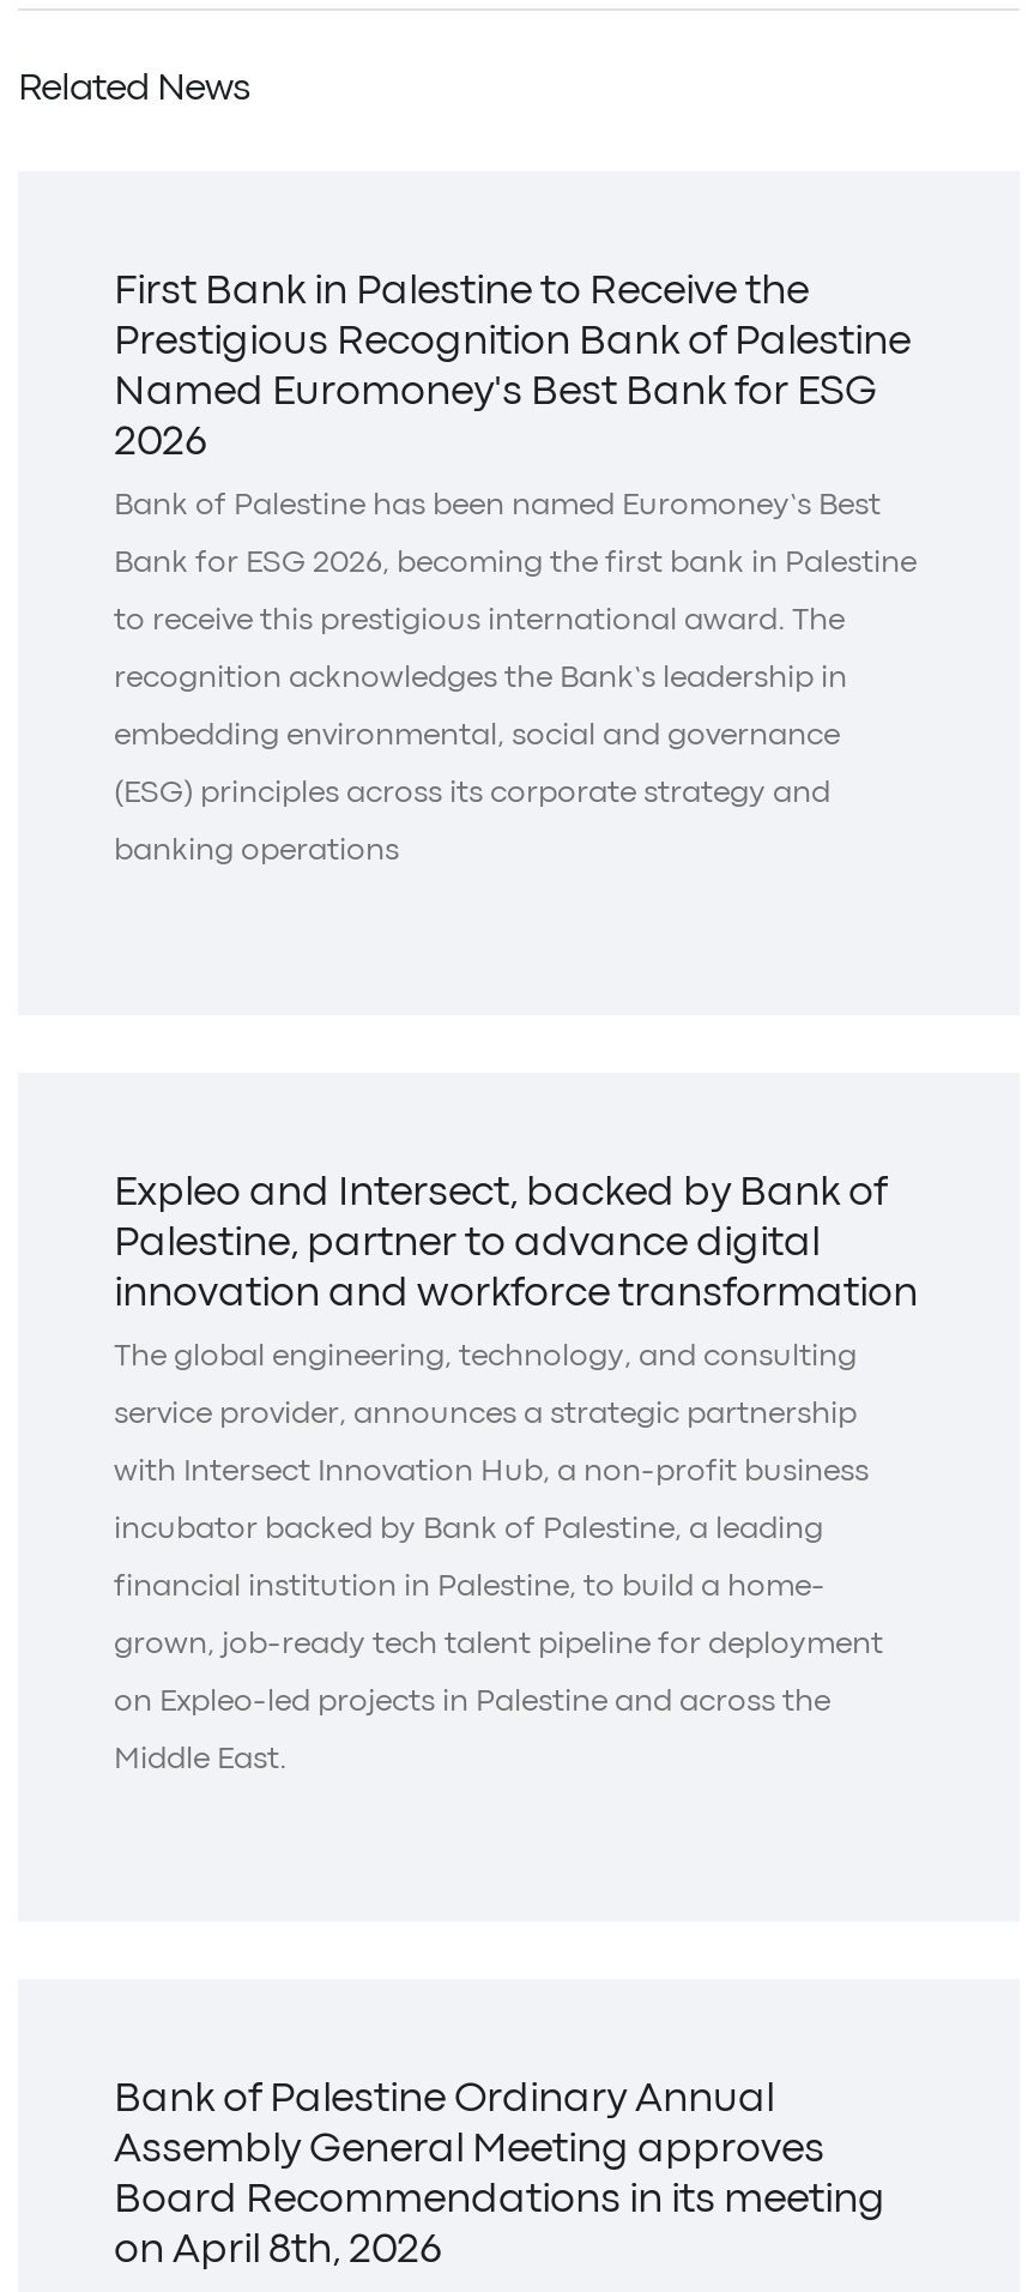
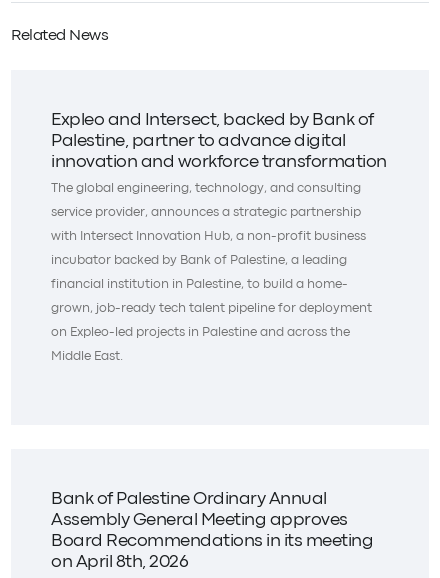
- First Bank in Palestine to Receive the
- Prestigious Recognition Bank of Palestine
- Named Euromoney's Best Bank for ESG
- 2026
- Bank of Palestine has been named Euromoney’s Best
- Bank for ESG 2026, becoming the first bank in Palestine
- to receive this prestigious international award. The
- recognition acknowledges the Bank’s leadership in
- embedding environmental, social and governance
- (ESG) principles across its corporate strategy and
- banking operations
